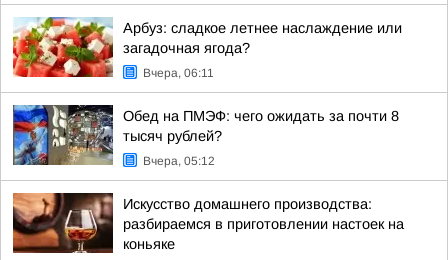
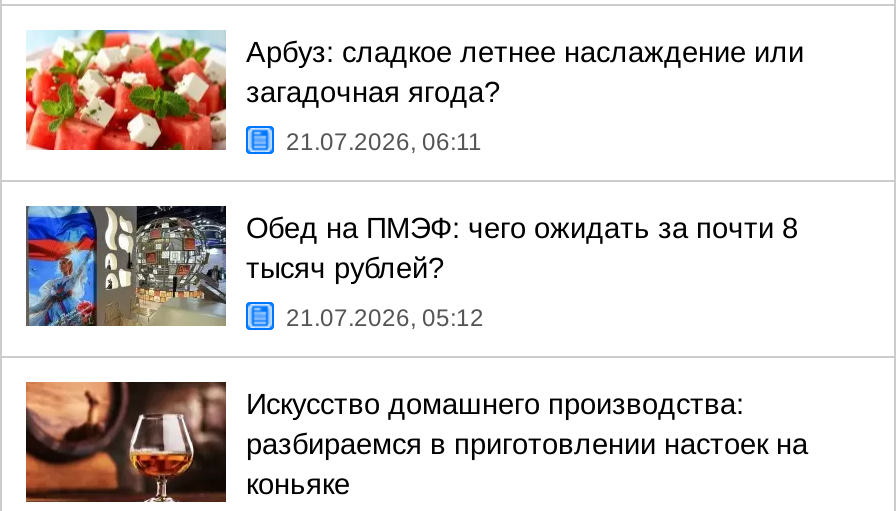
- Вчера, 06:11
+ 21.07.2026, 06:11

- Вчера, 05:12
+ 21.07.2026, 05:12
